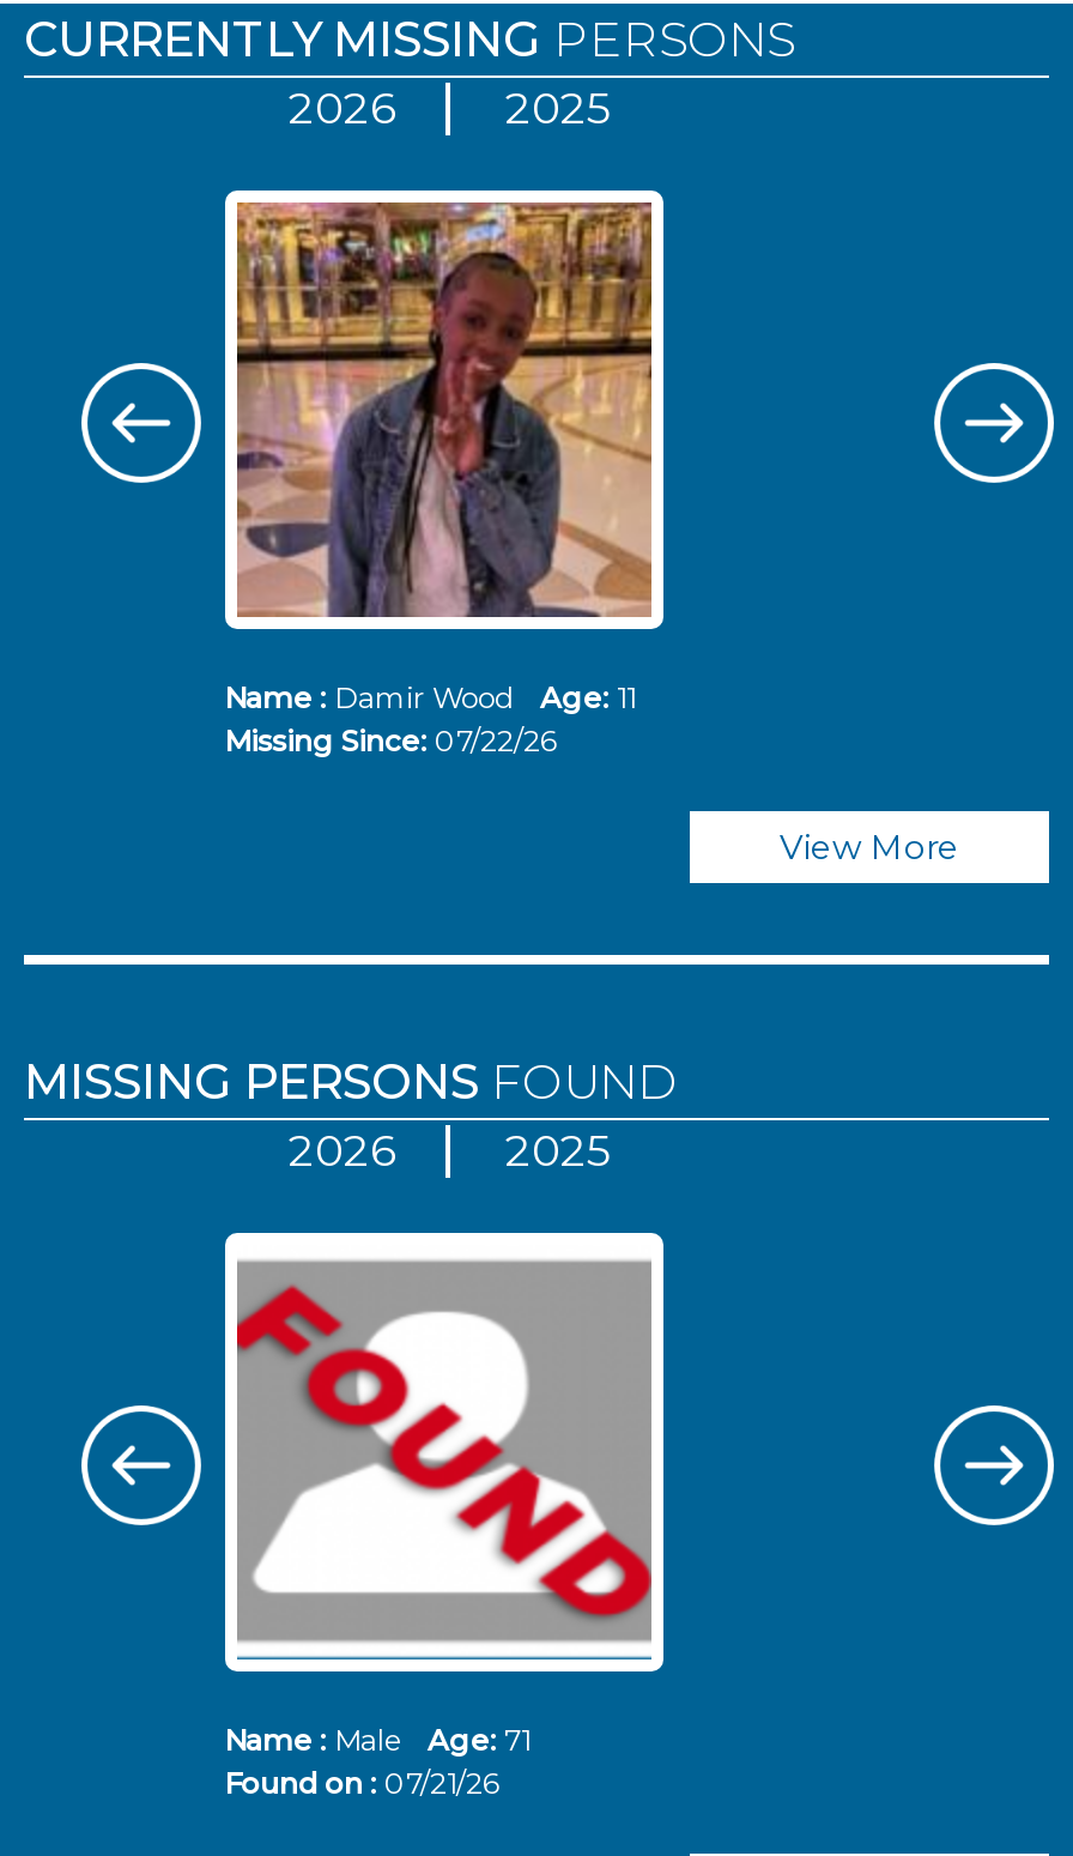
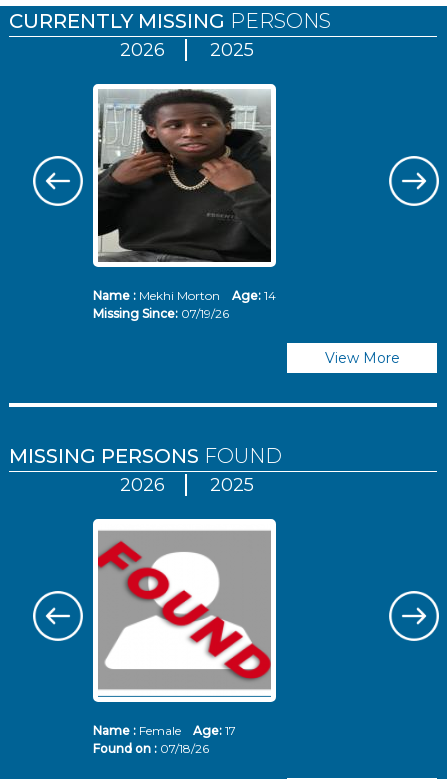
- [image]
- Name : Damir Wood Age: 11
+ [image]
+ Name : Mekhi Morton Age: 14

- Missing Since: 07/22/26
+ Missing Since: 07/19/26

- Name : Male Age: 71
+ Name : Female Age: 17

- Found on : 07/21/26
+ Found on : 07/18/26
